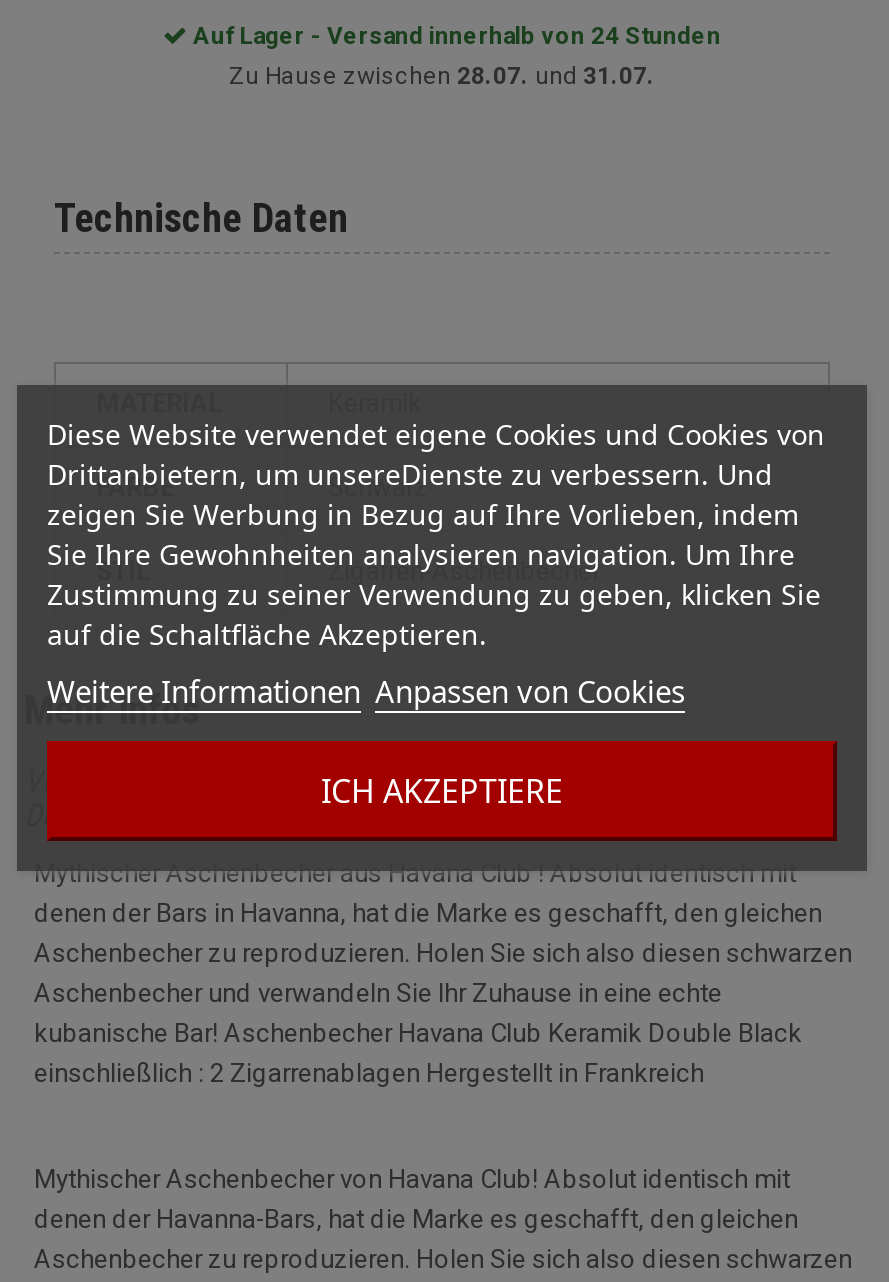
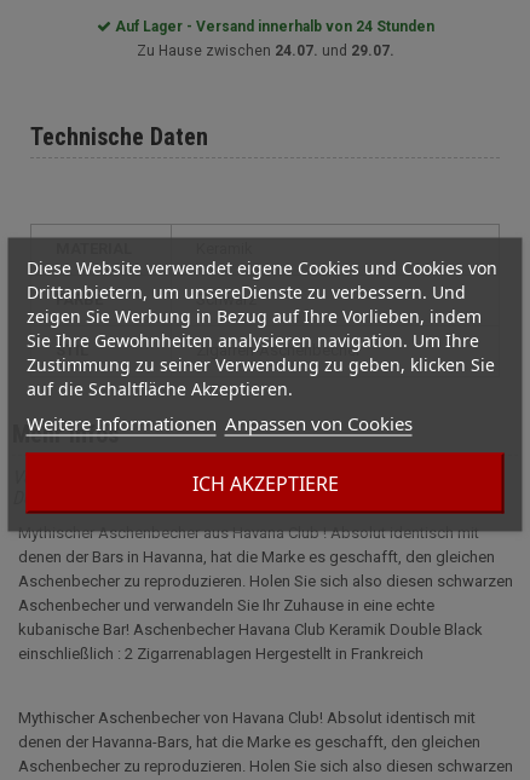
- Zu Hause zwischen 28.07. und 31.07.
+ Zu Hause zwischen 24.07. und 29.07.
